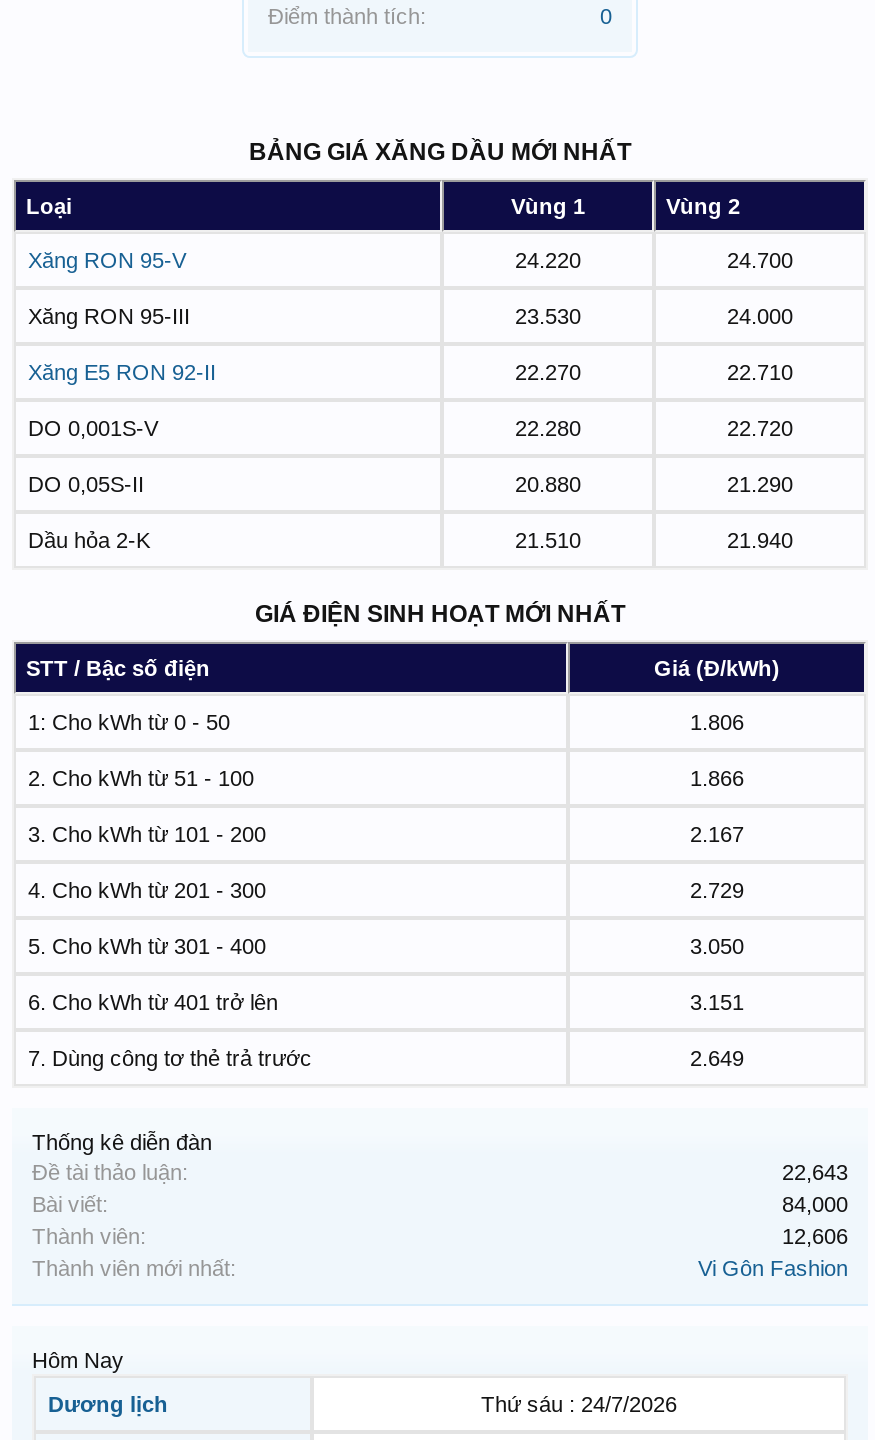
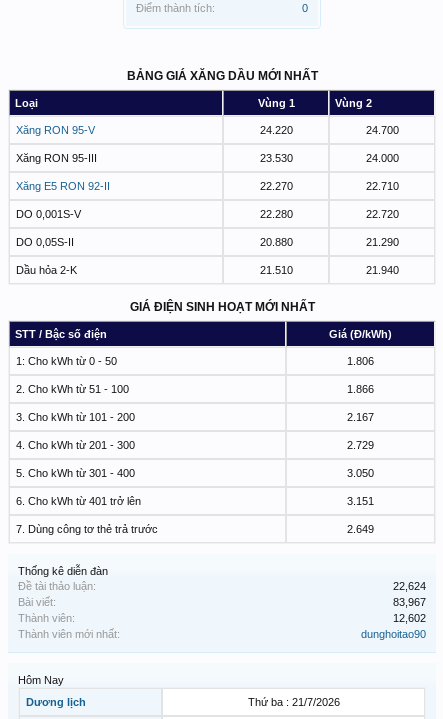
- 22,643
+ 22,624

- 84,000
+ 83,967

- 12,606
+ 12,602

- Vi Gôn Fashion
+ dunghoitao90

- Thứ sáu : 24/7/2026
+ Thứ ba : 21/7/2026
